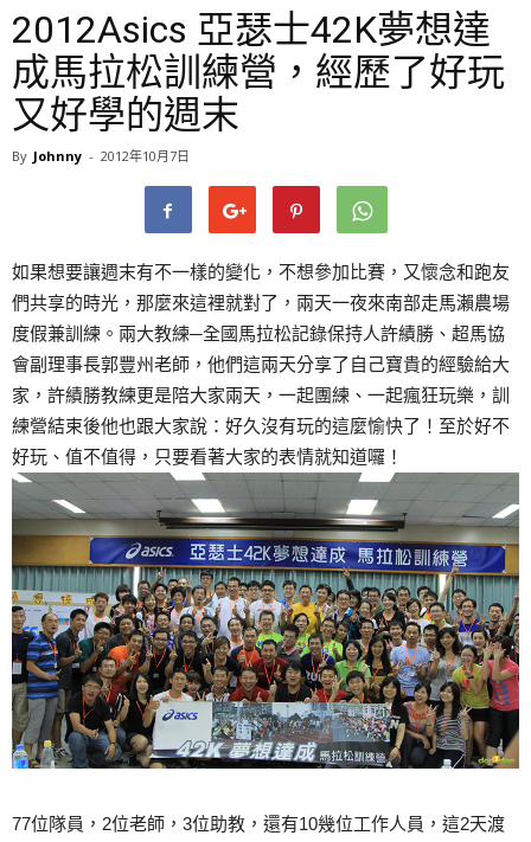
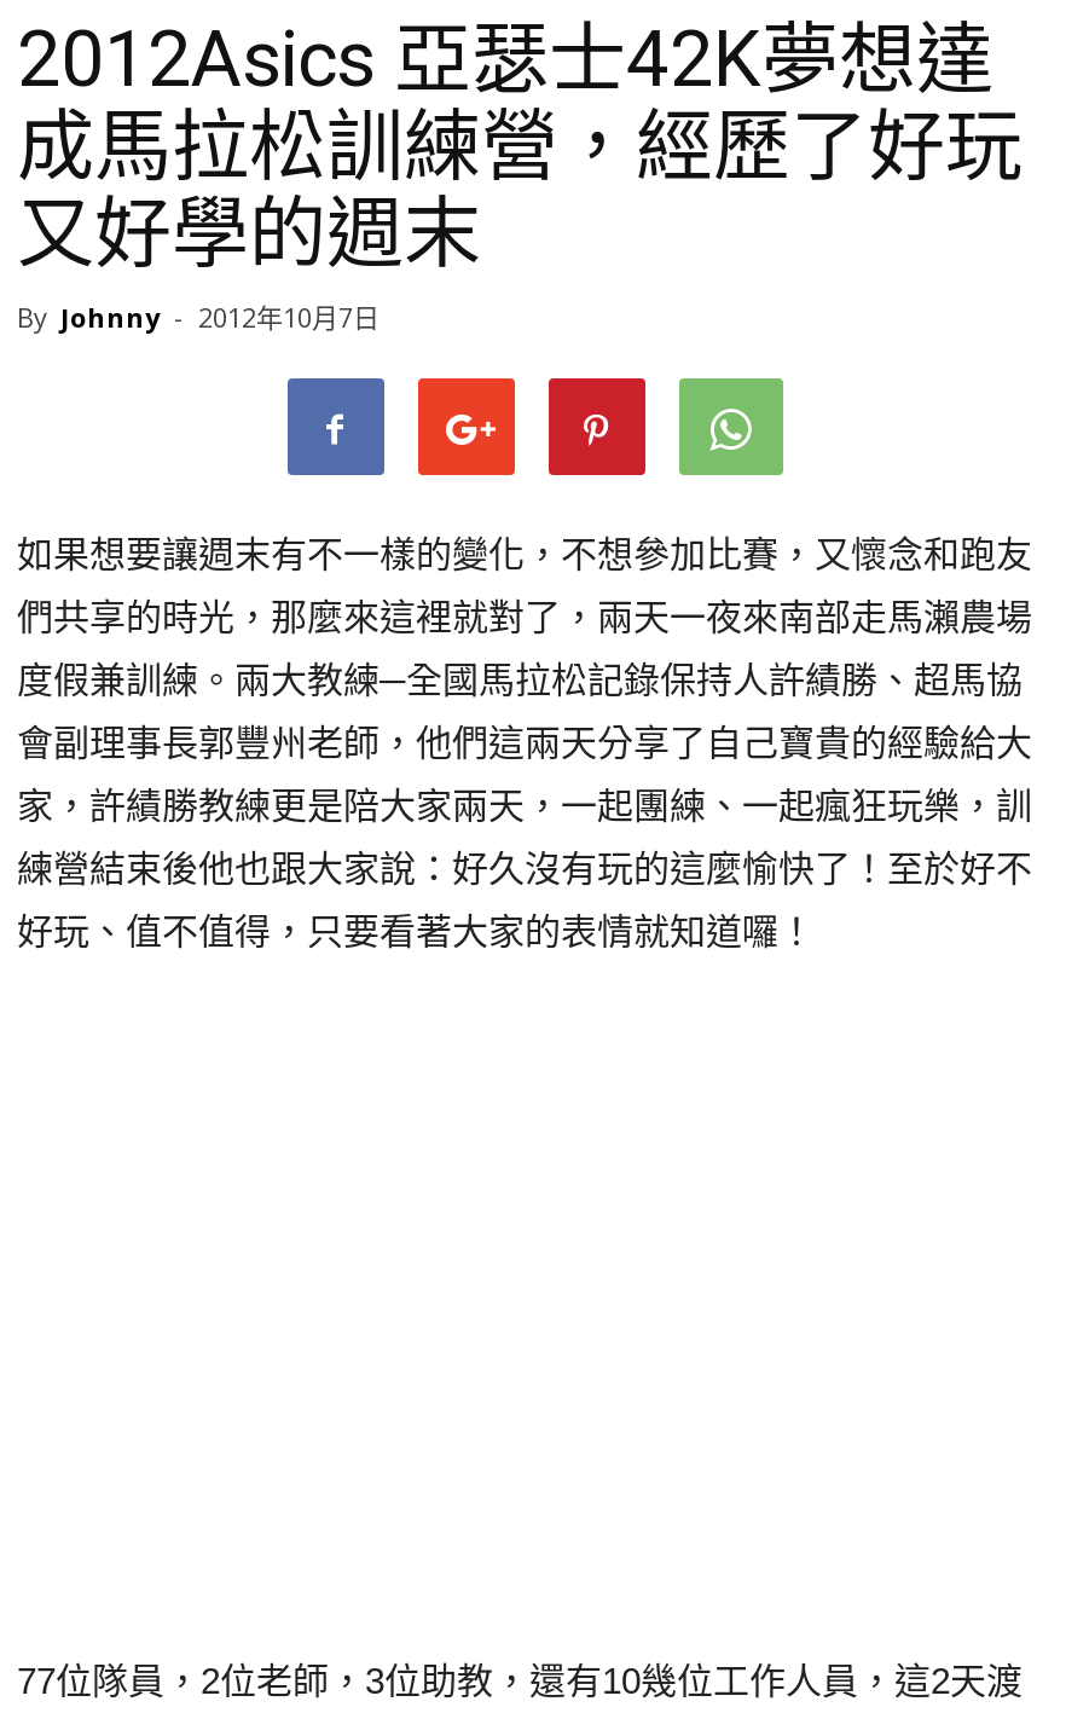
- [image]
